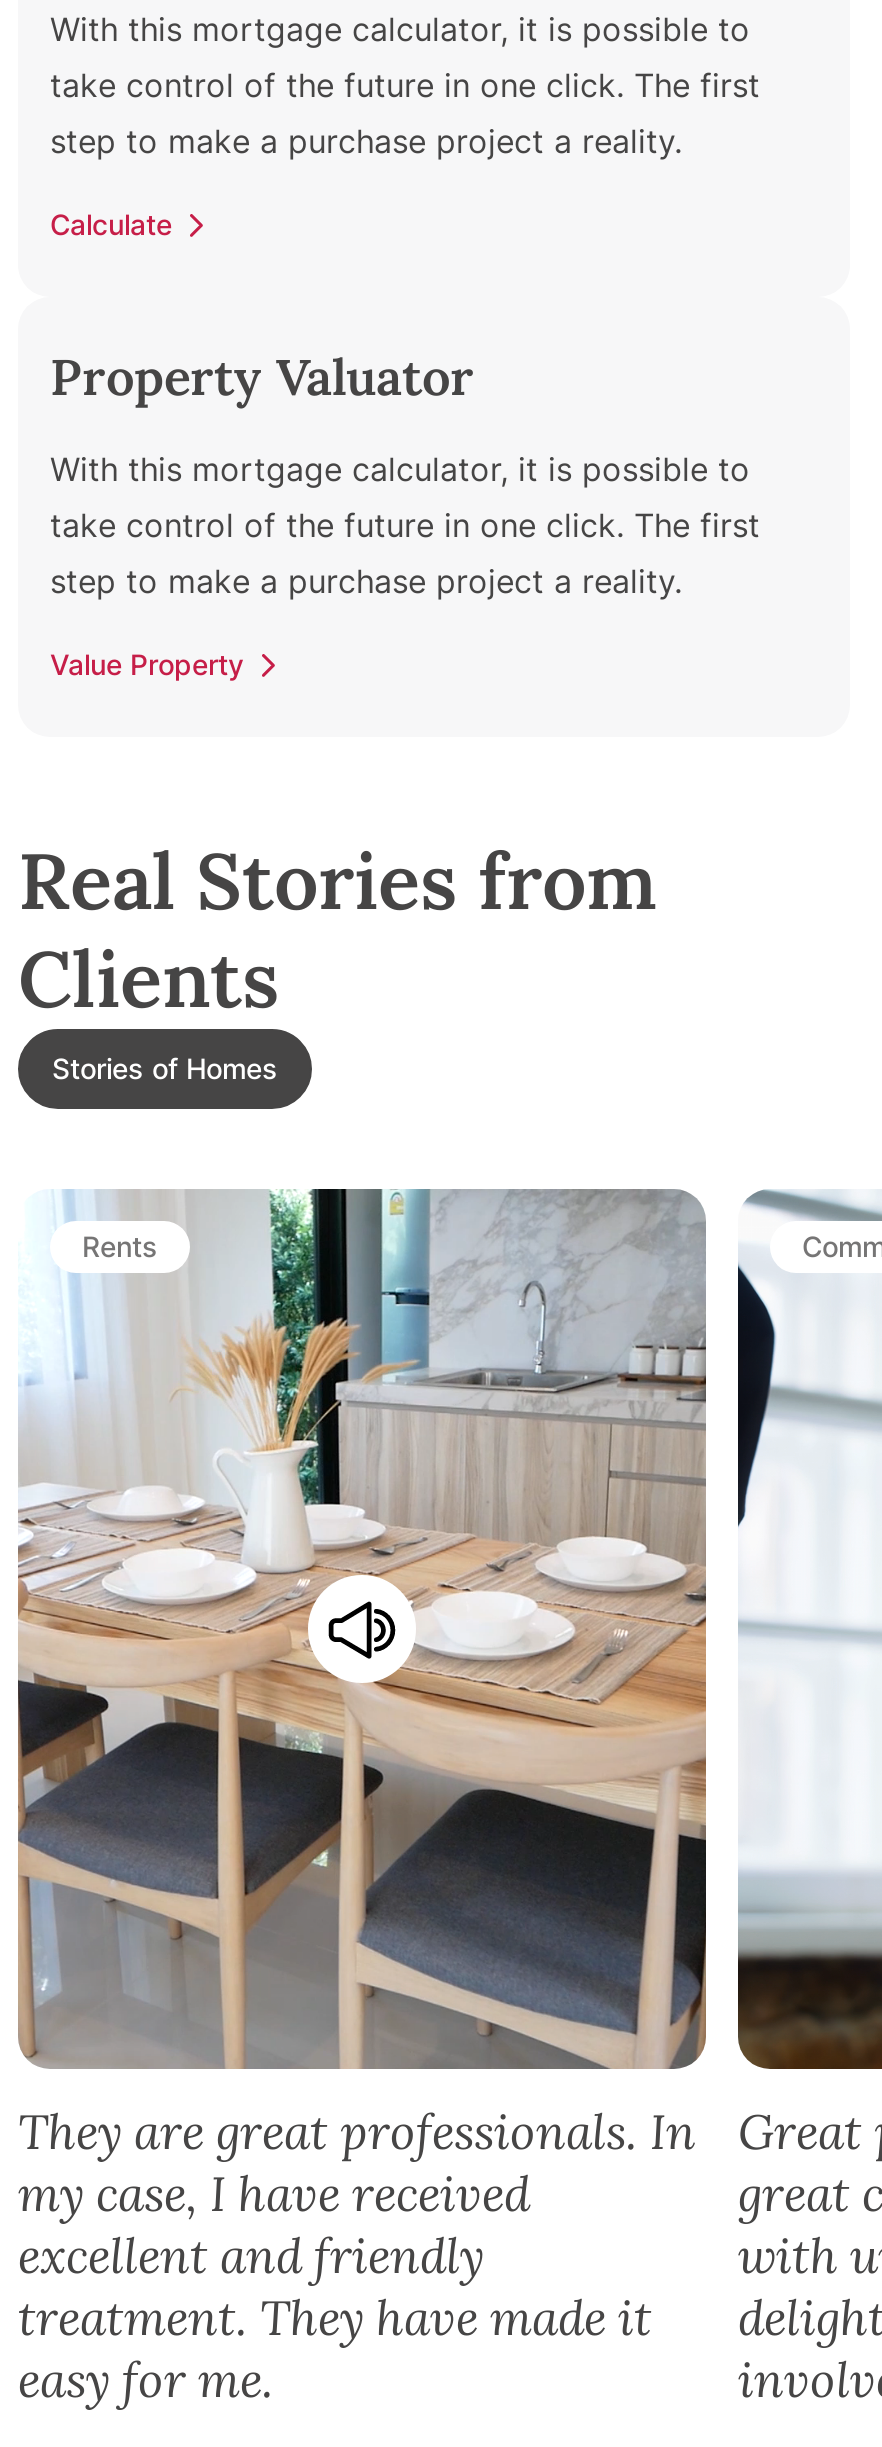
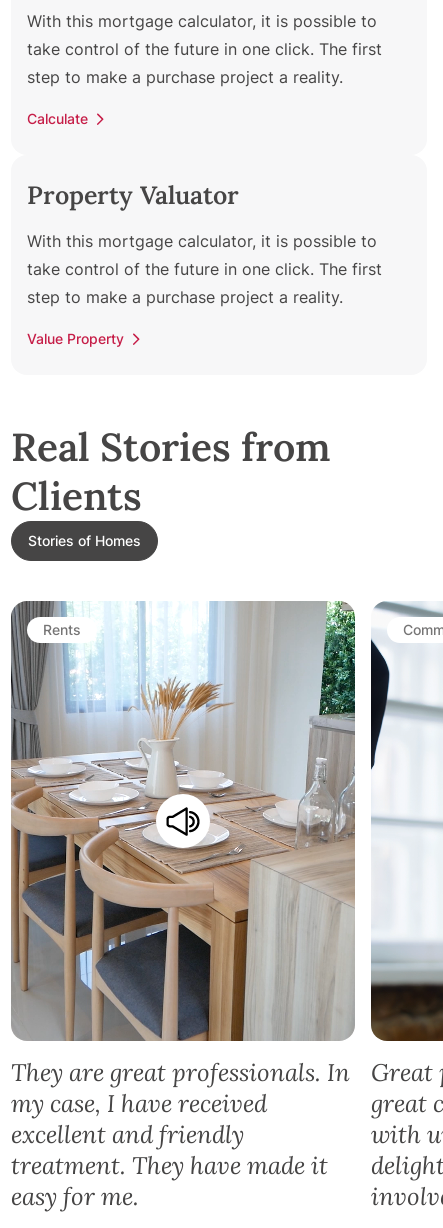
- [image]
+ [image]
